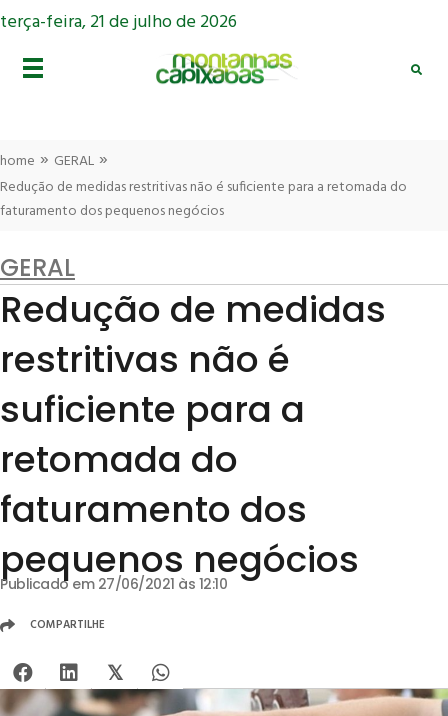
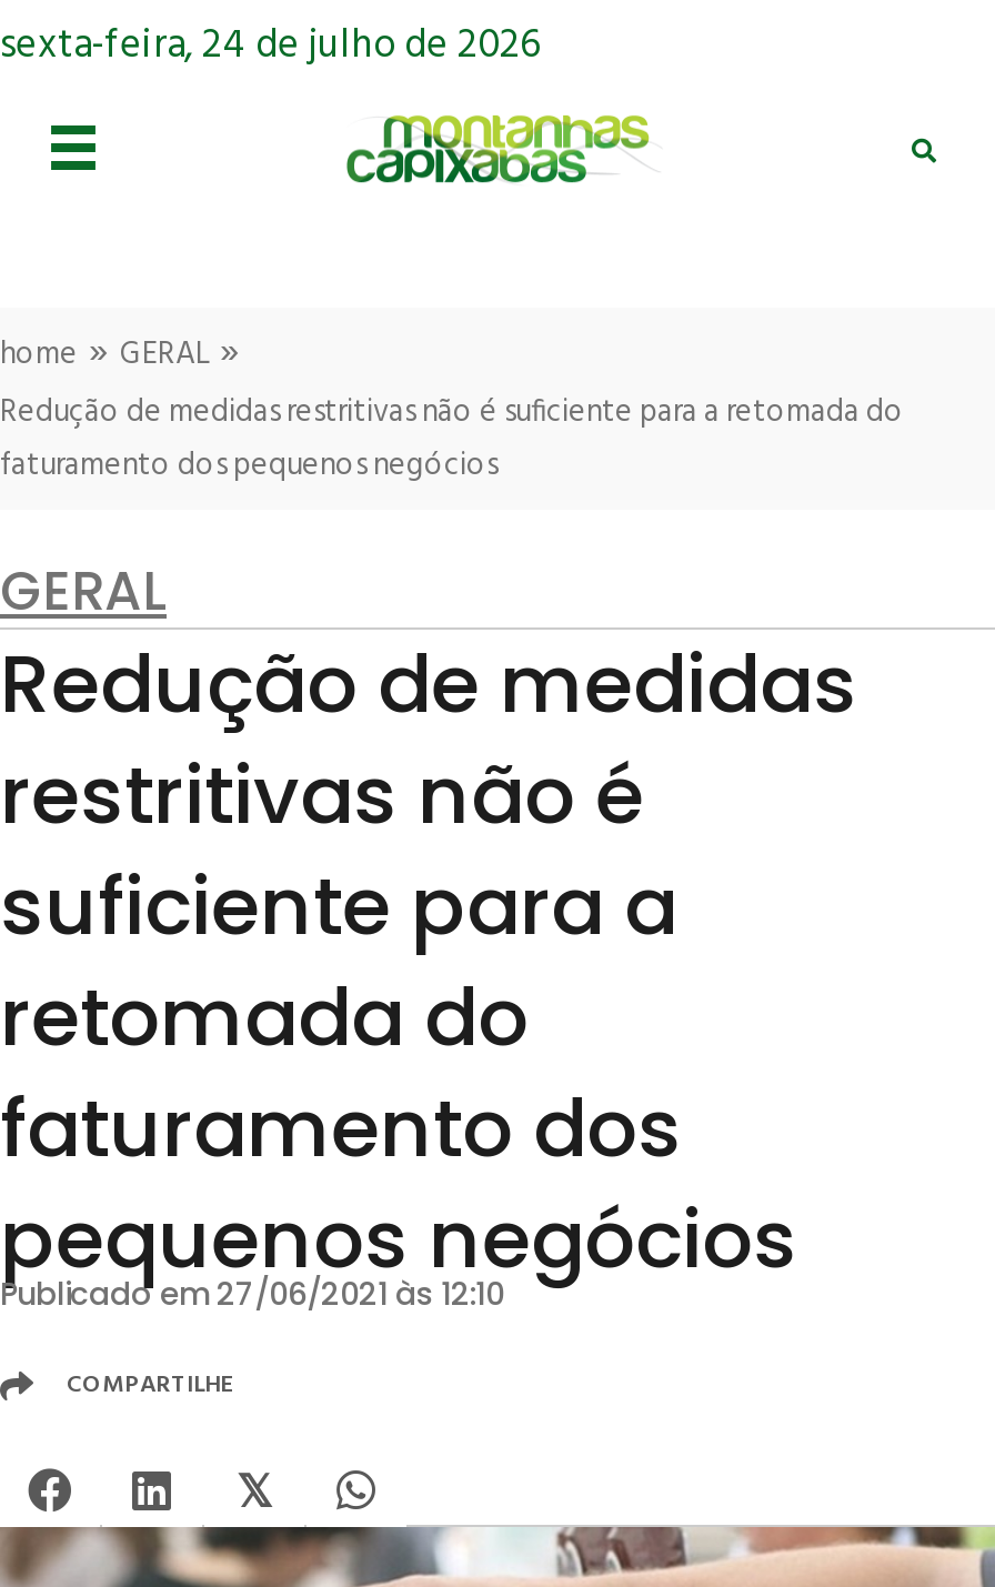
- terça-feira, 21 de julho de 2026
+ sexta-feira, 24 de julho de 2026
